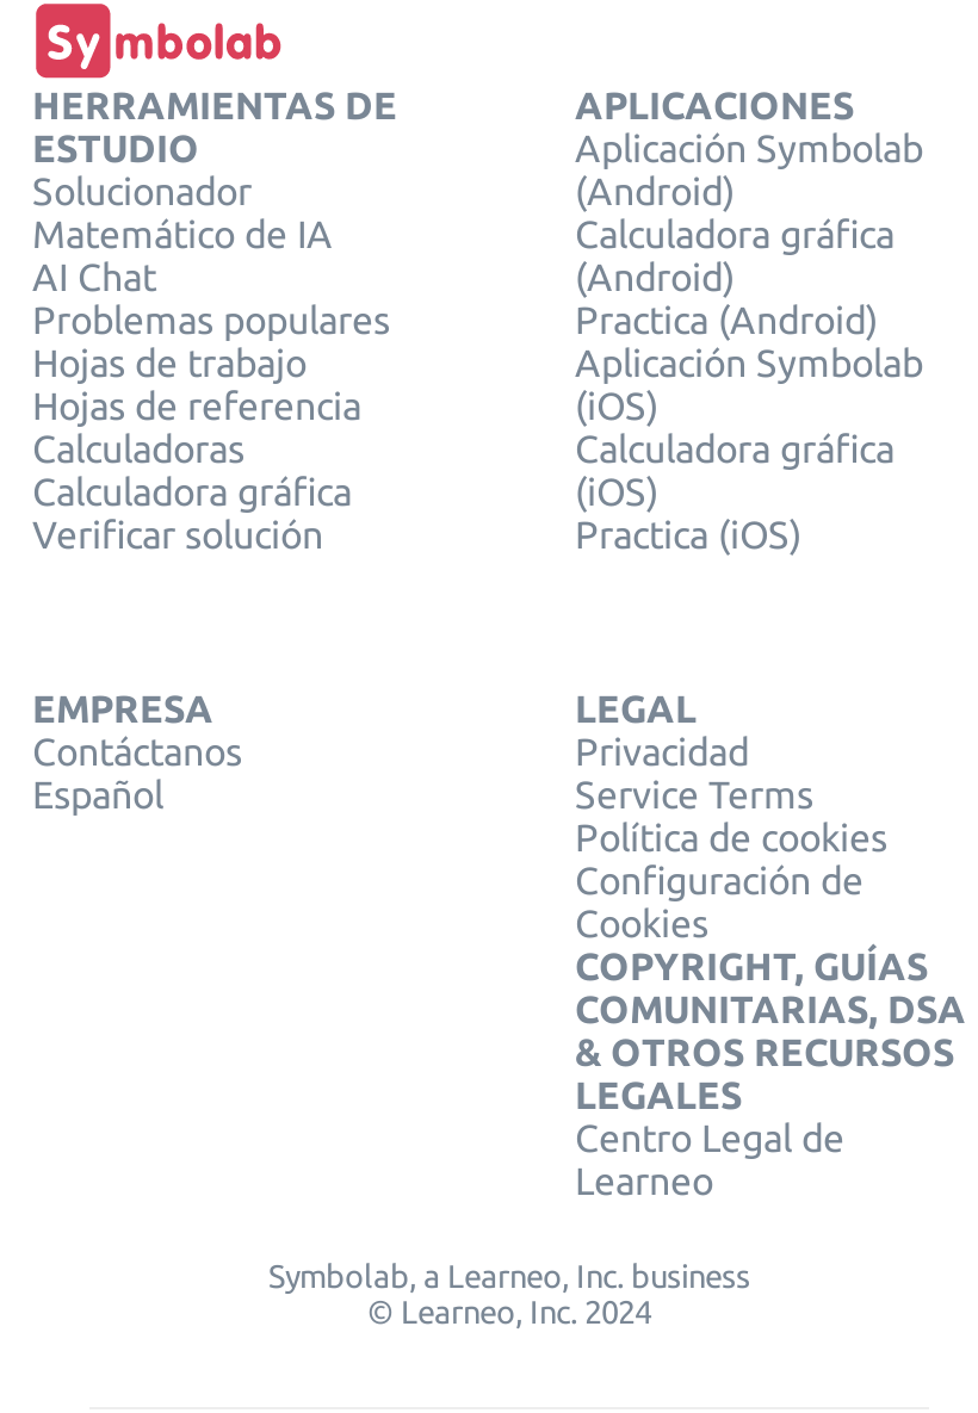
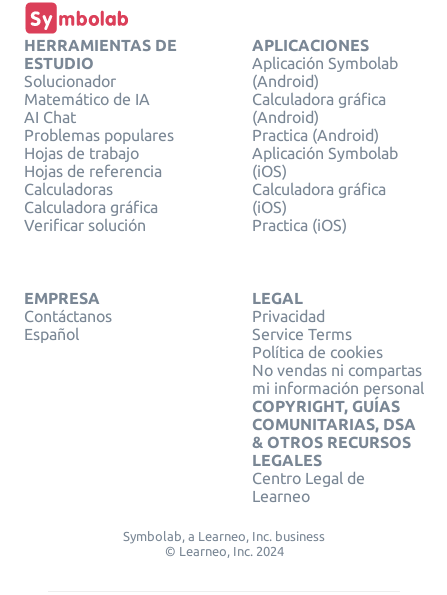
- Configuración de
- Cookies
+ No vendas ni compartas
+ mi información personal
